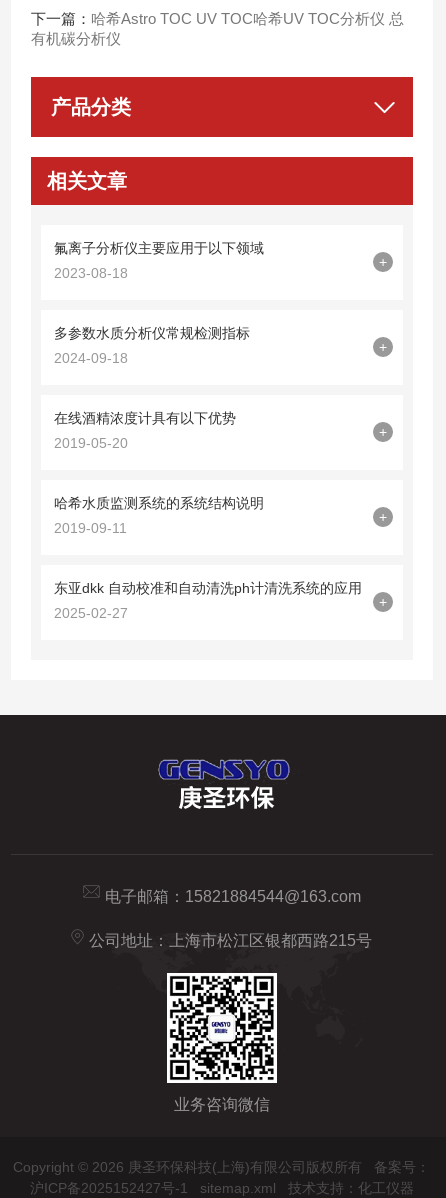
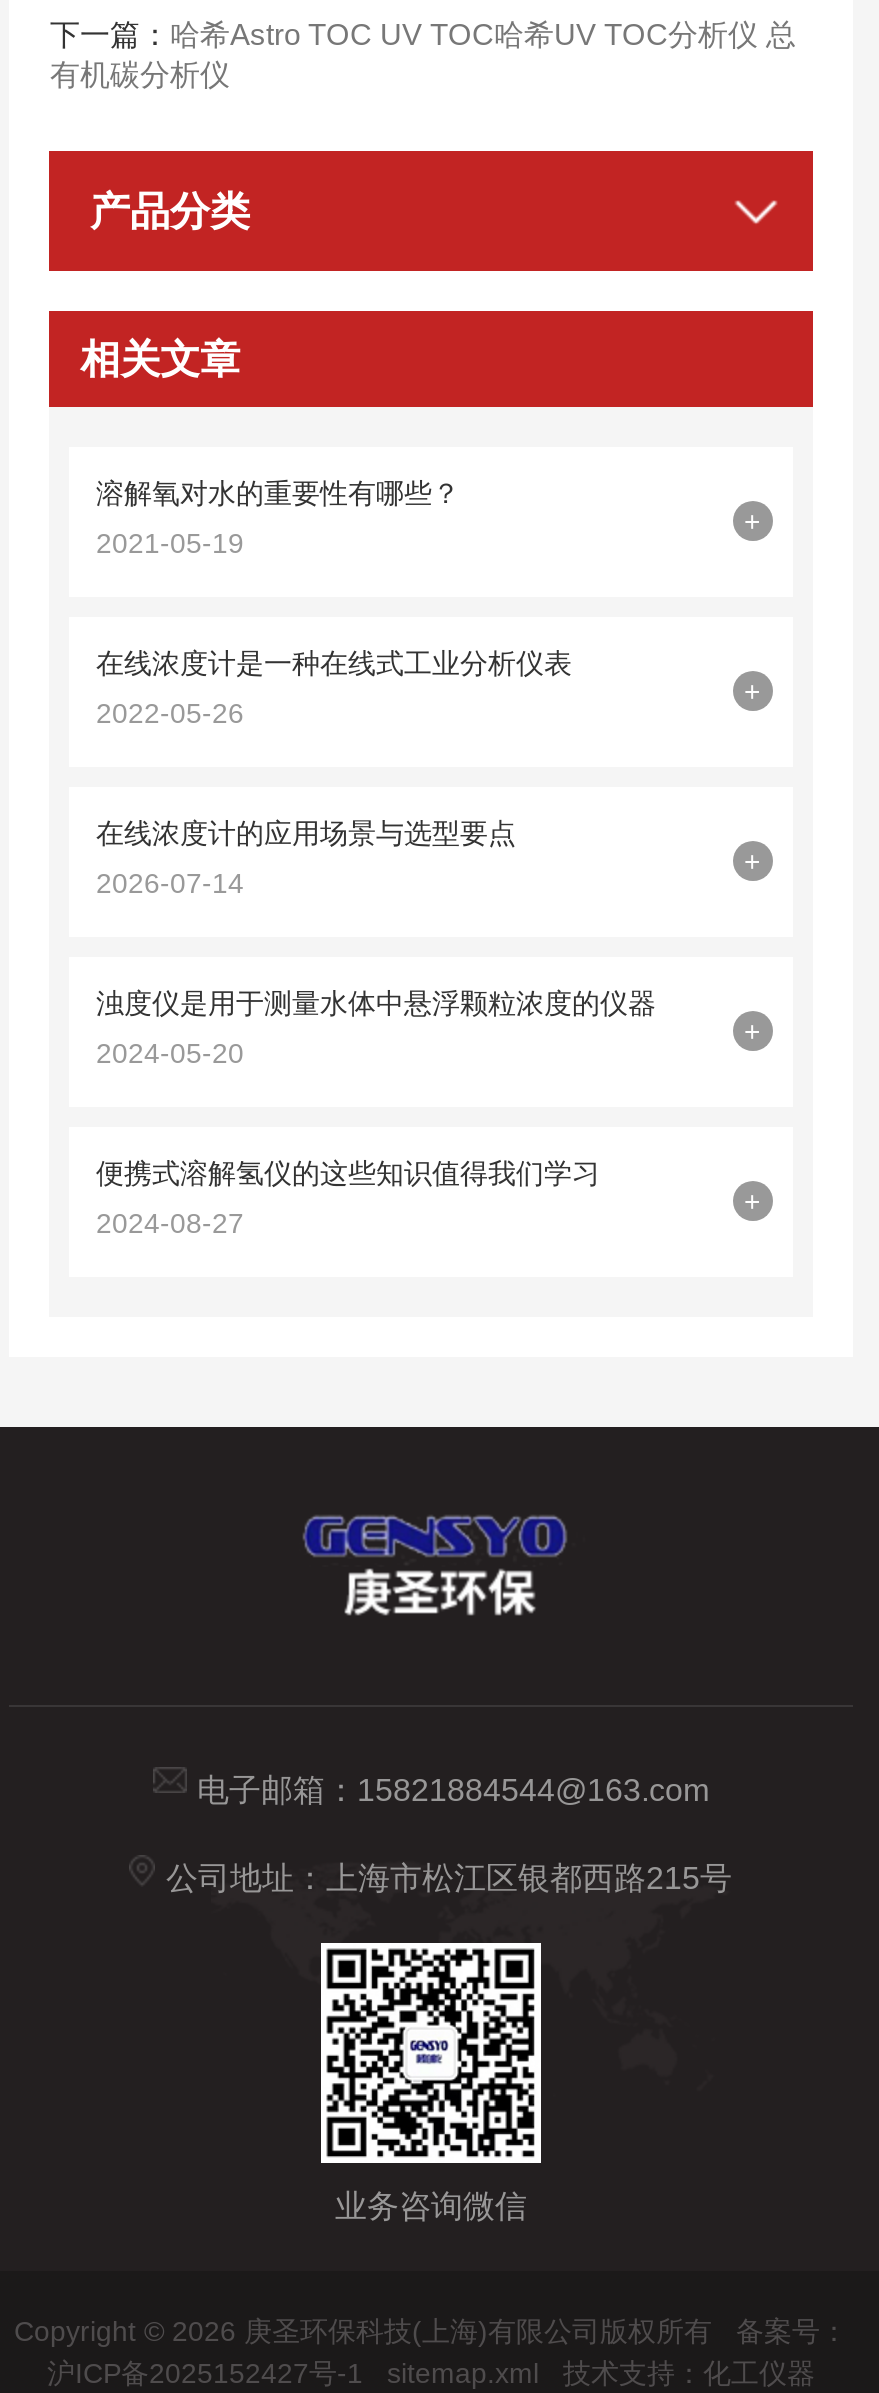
- 氟离子分析仪主要应用于以下领域
+ 溶解氧对水的重要性有哪些？

- 2023-08-18
+ 2021-05-19

- 多参数水质分析仪常规检测指标
+ 在线浓度计是一种在线式工业分析仪表

- 2024-09-18
+ 2022-05-26

- 在线酒精浓度计具有以下优势
+ 在线浓度计的应用场景与选型要点

- 2019-05-20
+ 2026-07-14

- 哈希水质监测系统的系统结构说明
+ 浊度仪是用于测量水体中悬浮颗粒浓度的仪器

- 2019-09-11
+ 2024-05-20

- 东亚dkk 自动校准和自动清洗ph计清洗系统的应用
+ 便携式溶解氢仪的这些知识值得我们学习

- 2025-02-27
+ 2024-08-27
